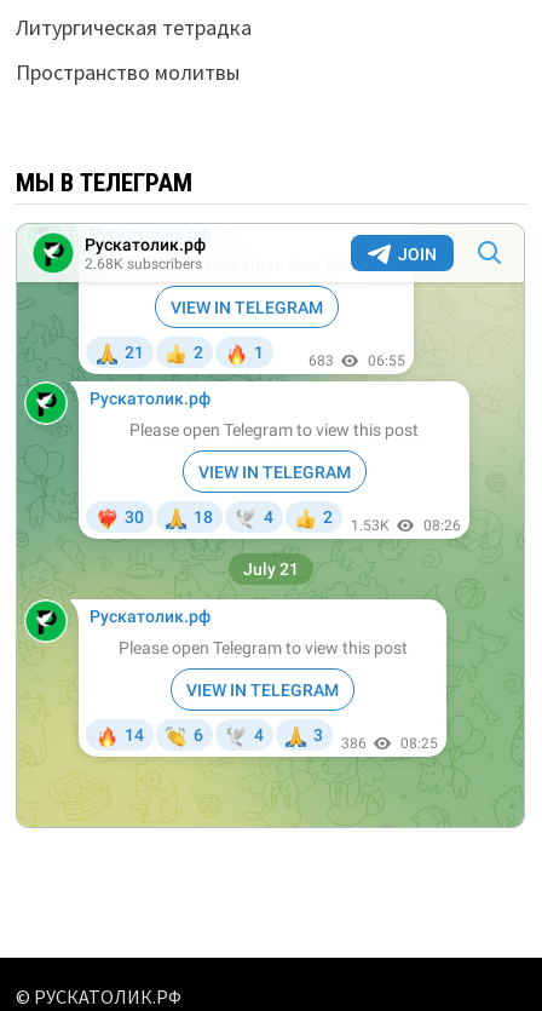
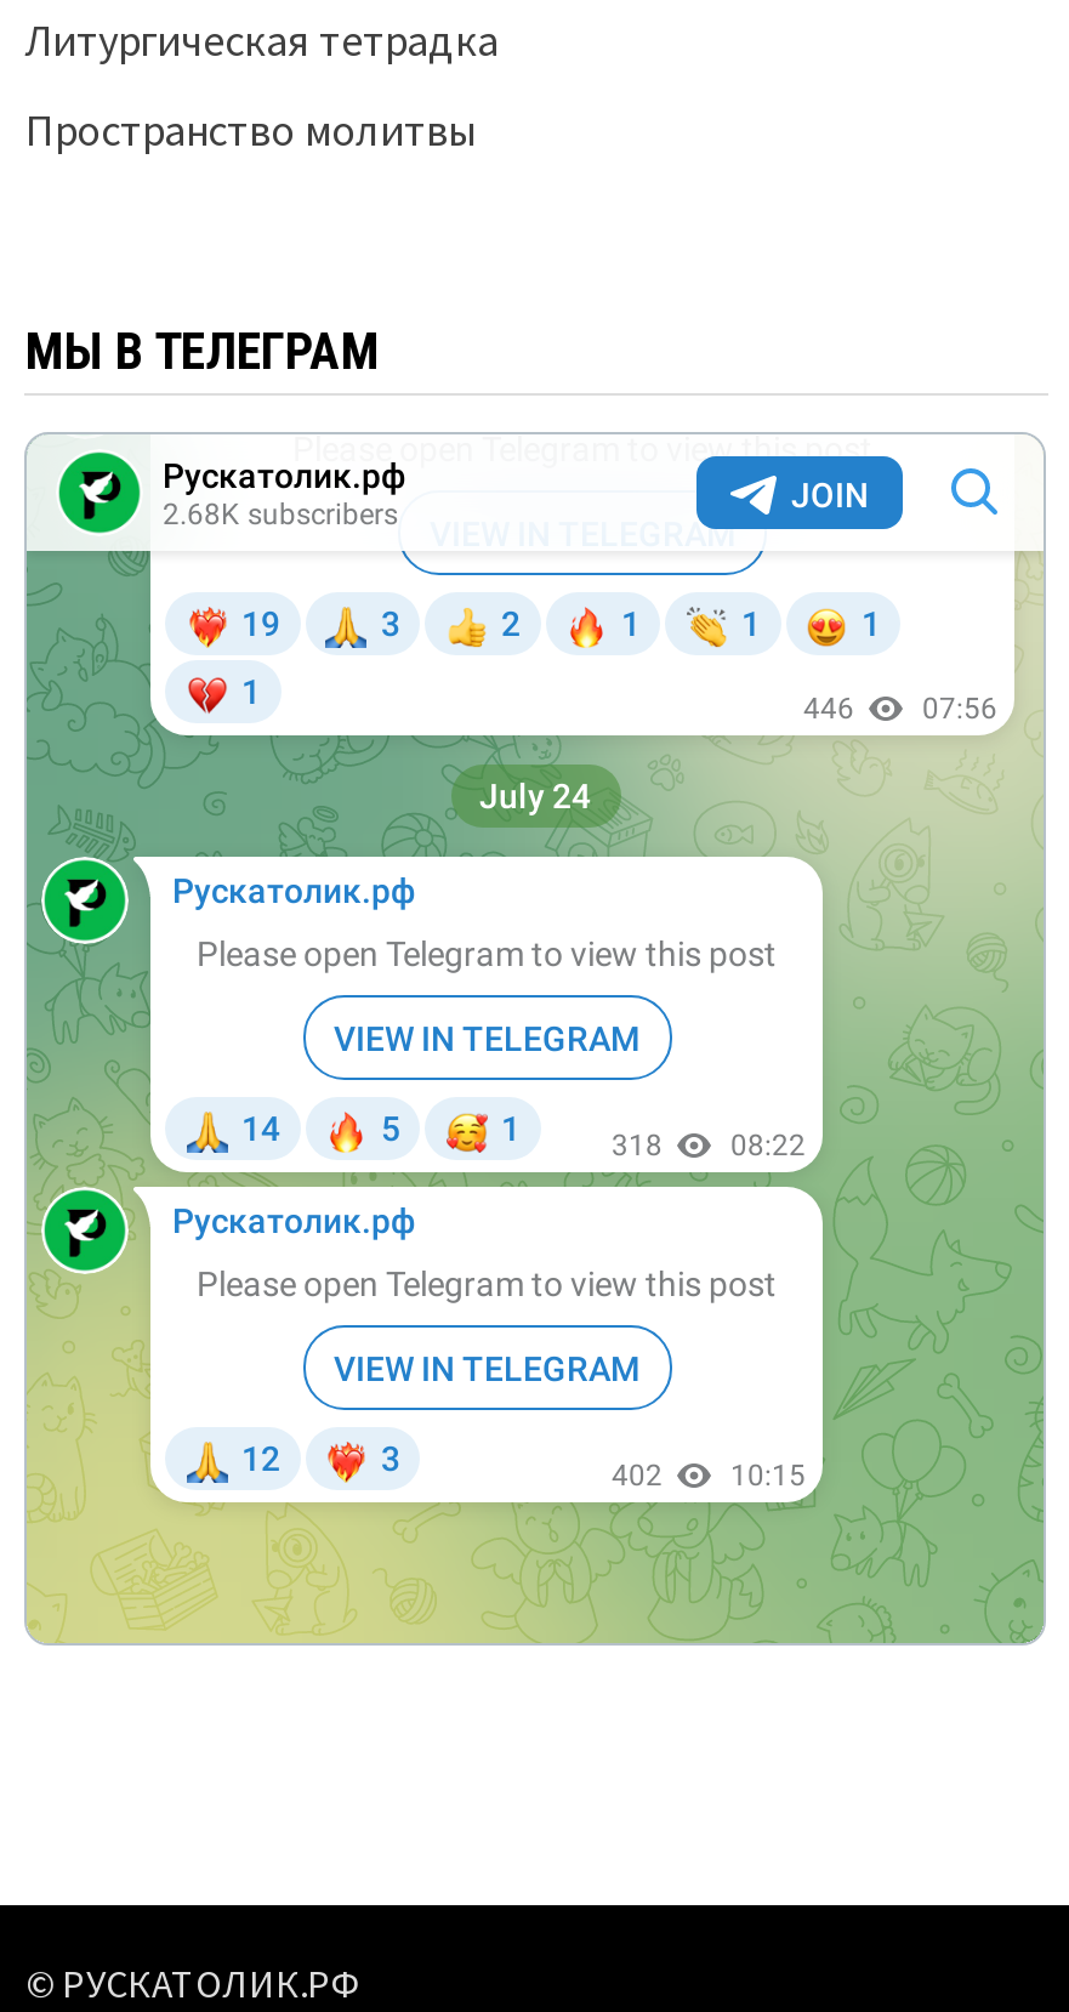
- [image]
+ [image]
